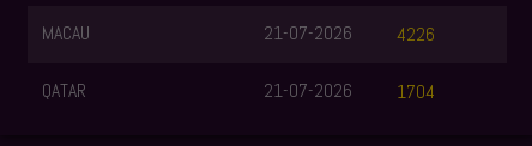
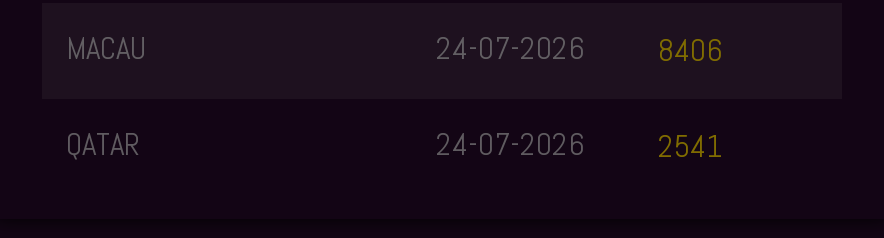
- 21-07-2026
+ 24-07-2026

- 4226
+ 8406

- 21-07-2026
+ 24-07-2026

- 1704
+ 2541
